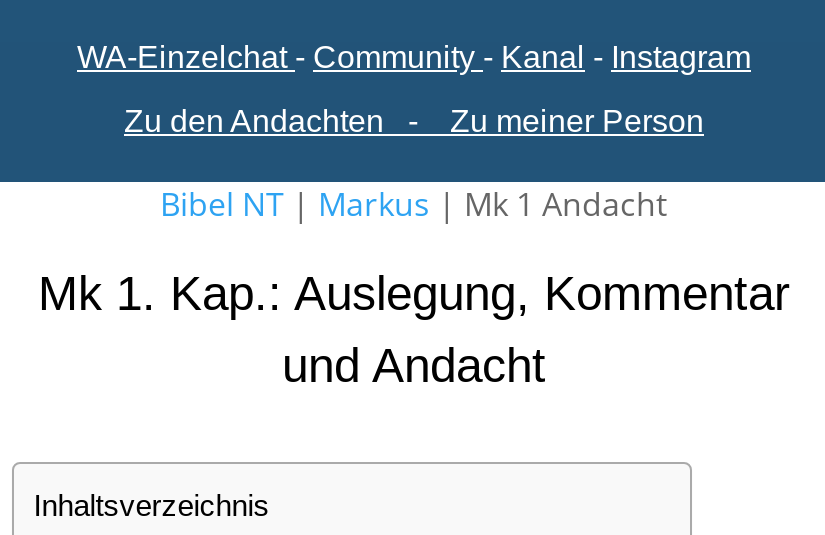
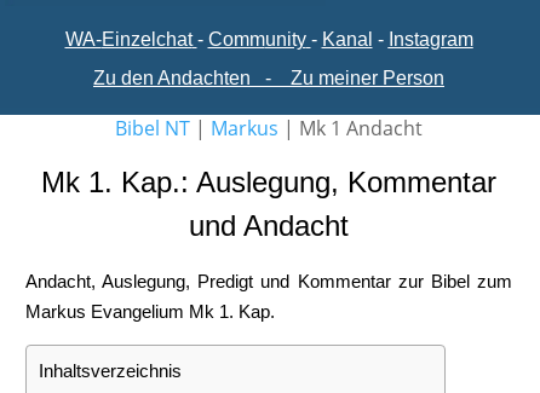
+ Andacht, Auslegung, Predigt und Kommentar zur Bibel zum
+ Markus Evangelium Mk 1. Kap.
